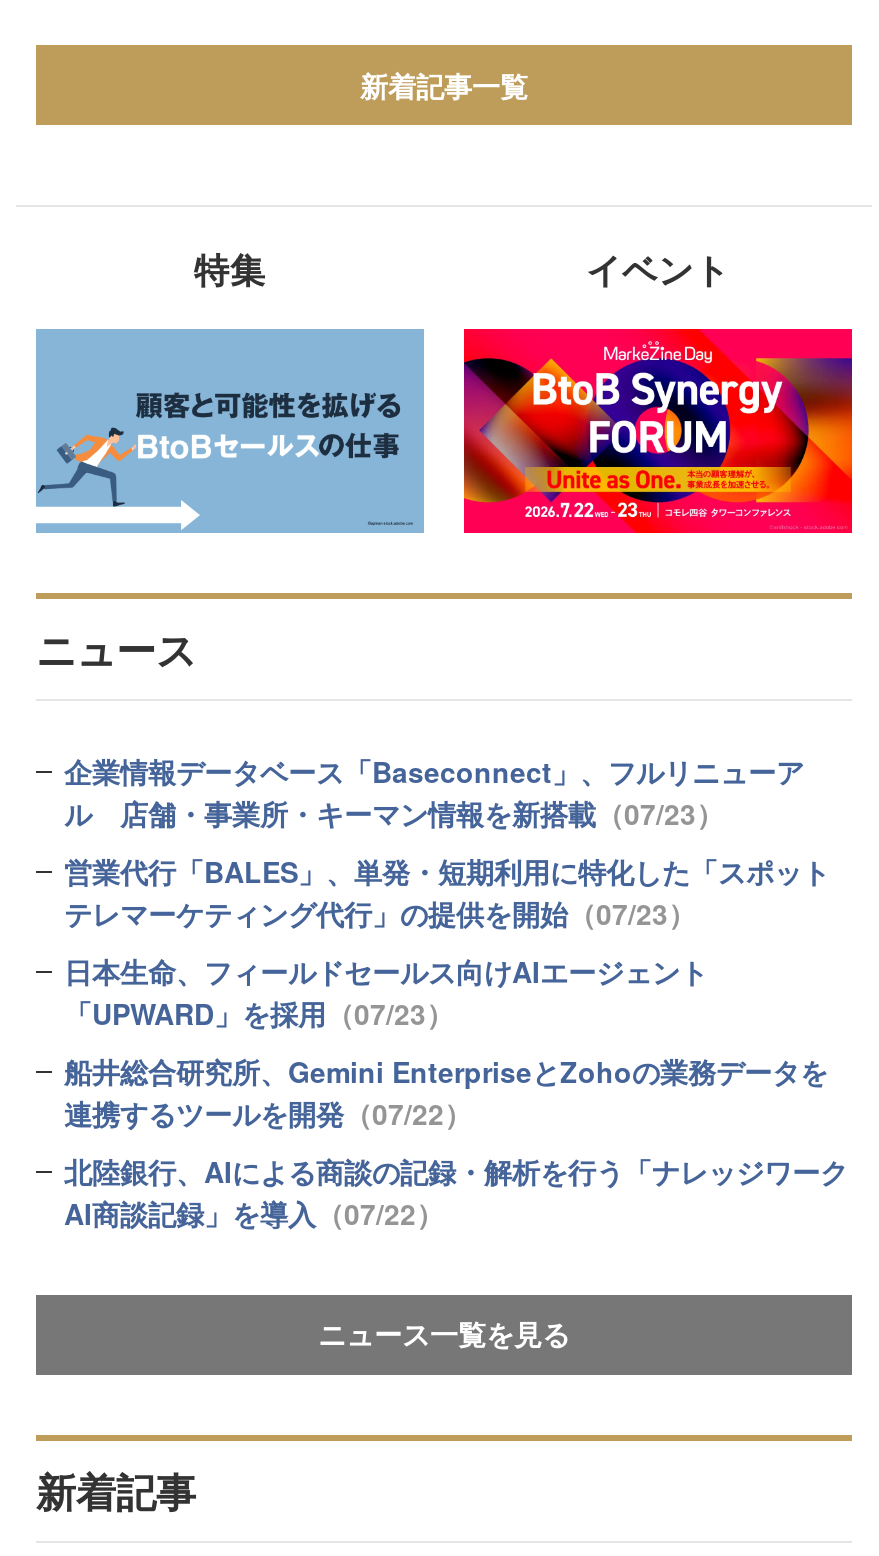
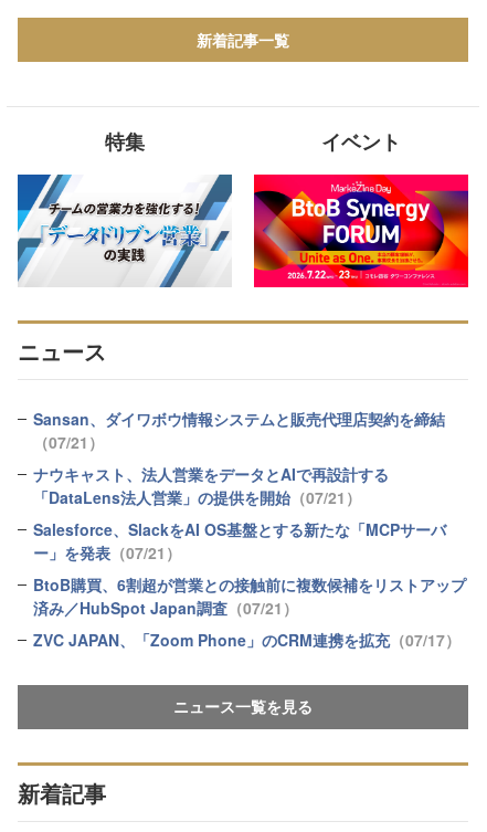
- [image]
+ [image]

- 企業情報データベース「Baseconnect」、フルリニューア
- ル 店舗・事業所・キーマン情報を新搭載（07/23）
- 営業代行「BALES」、単発・短期利用に特化した「スポット
- テレマーケティング代行」の提供を開始（07/23）
- 日本生命、フィールドセールス向けAIエージェント
- 「UPWARD」を採用（07/23）
- 船井総合研究所、Gemini EnterpriseとZohoの業務データを
- 連携するツールを開発（07/22）
- 北陸銀行、AIによる商談の記録・解析を行う「ナレッジワーク
- AI商談記録」を導入（07/22）
+ Sansan、ダイワボウ情報システムと販売代理店契約を締結
+ （07/21）
+ ナウキャスト、法人営業をデータとAIで再設計する
+ 「DataLens法人営業」の提供を開始（07/21）
+ Salesforce、SlackをAI OS基盤とする新たな「MCPサーバ
+ ー」を発表（07/21）
+ BtoB購買、6割超が営業との接触前に複数候補をリストアップ
+ 済み／HubSpot Japan調査（07/21）
+ ZVC JAPAN、「Zoom Phone」のCRM連携を拡充（07/17）
